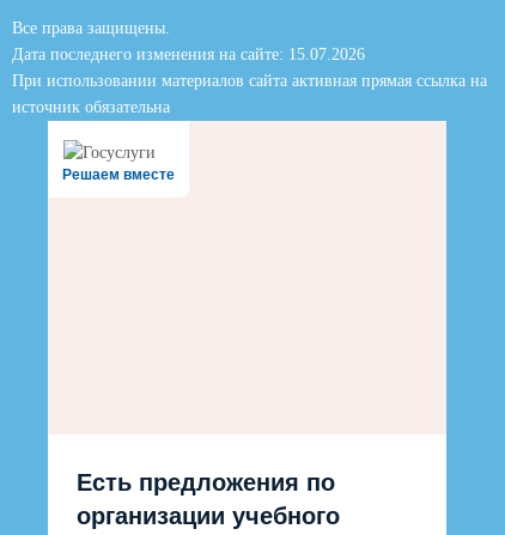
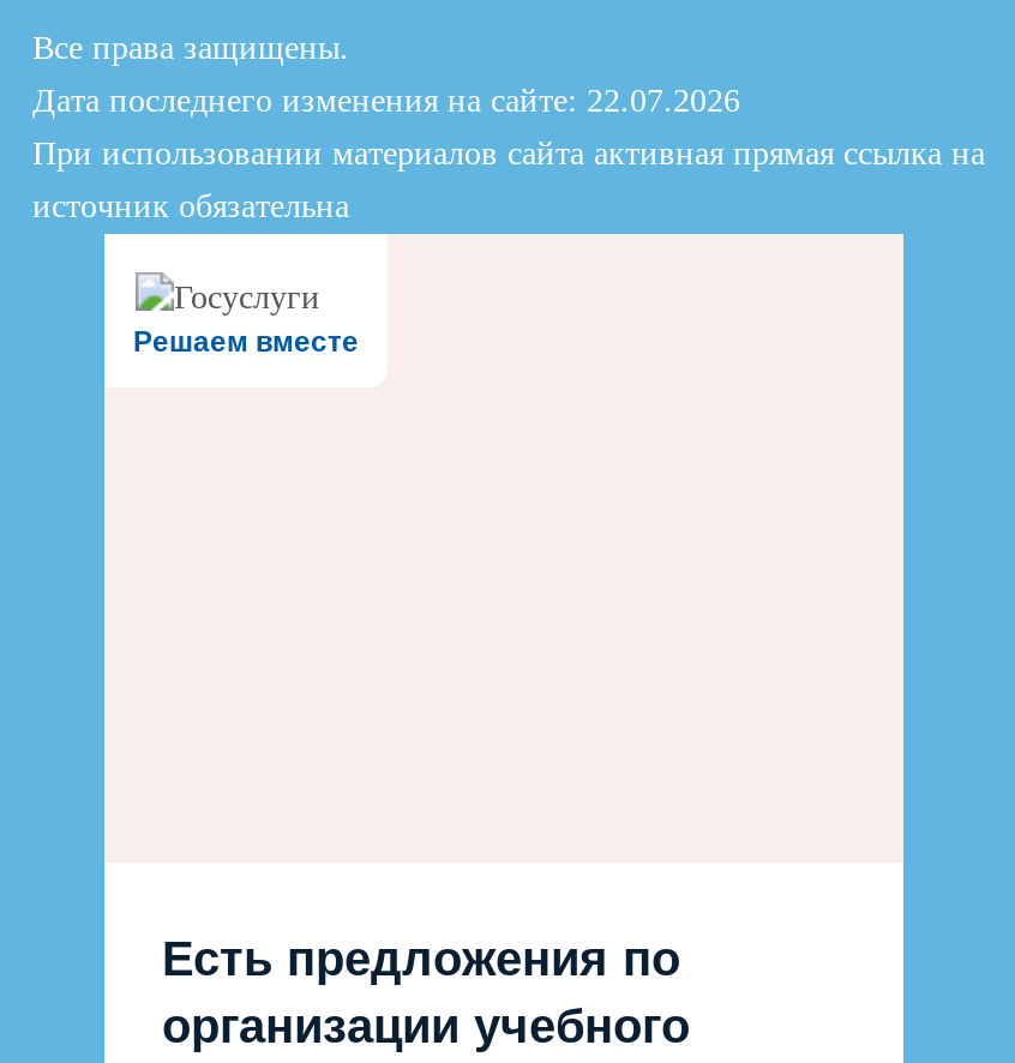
- Дата последнего изменения на сайте: 15.07.2026
+ Дата последнего изменения на сайте: 22.07.2026
